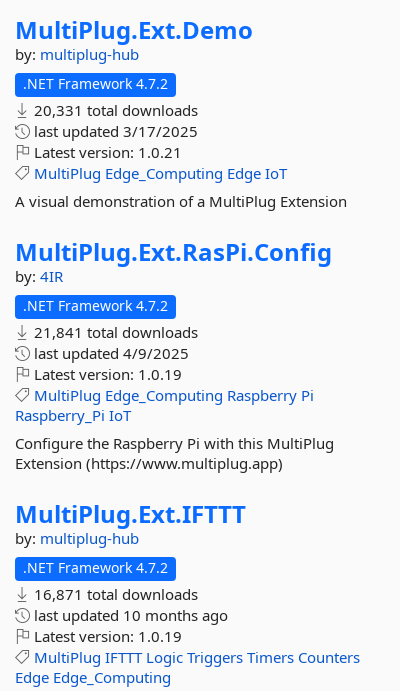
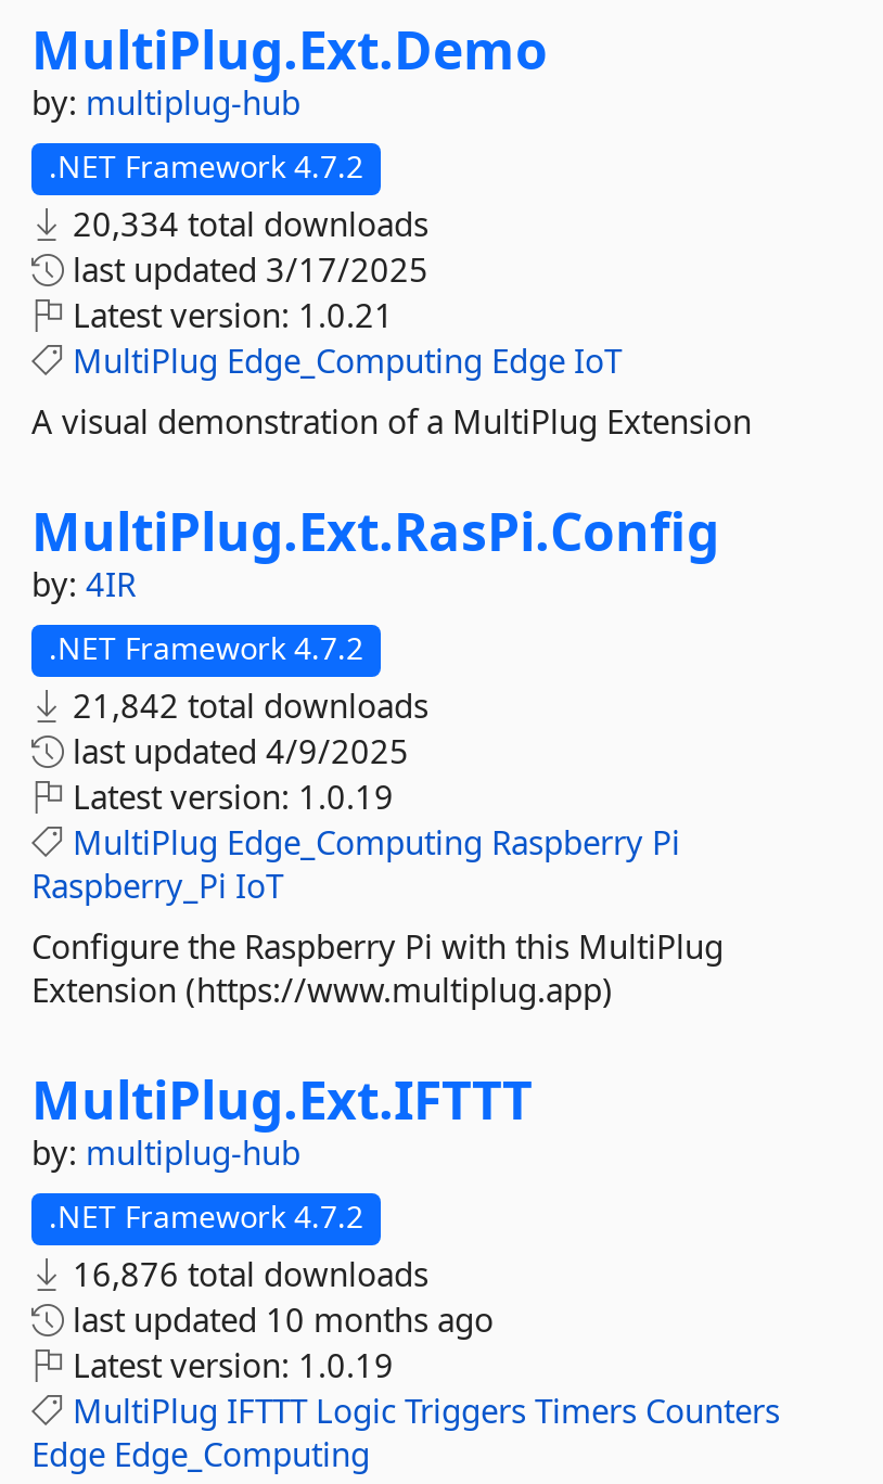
- 20,331 total downloads
+ 20,334 total downloads

- 21,841 total downloads
+ 21,842 total downloads

- 16,871 total downloads
+ 16,876 total downloads
